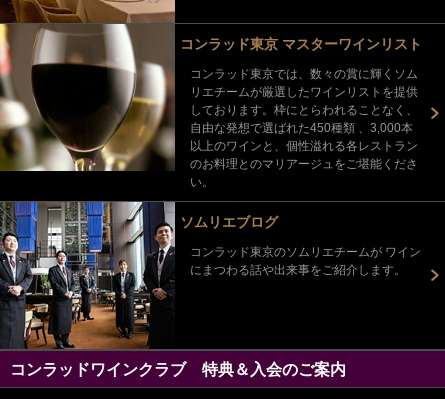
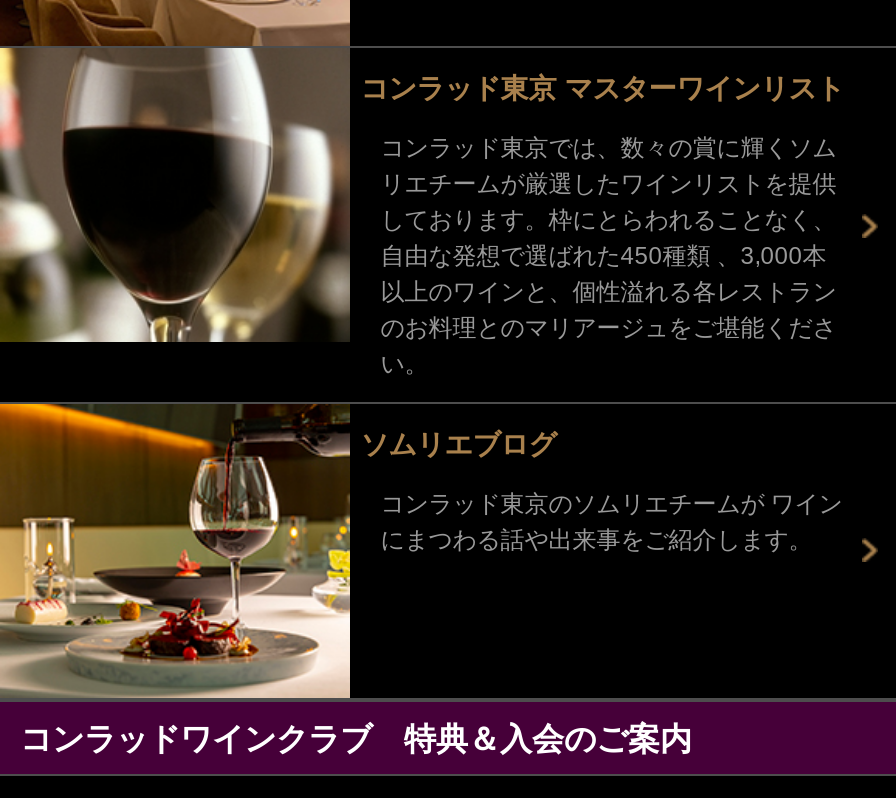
- [image]
+ [image]
